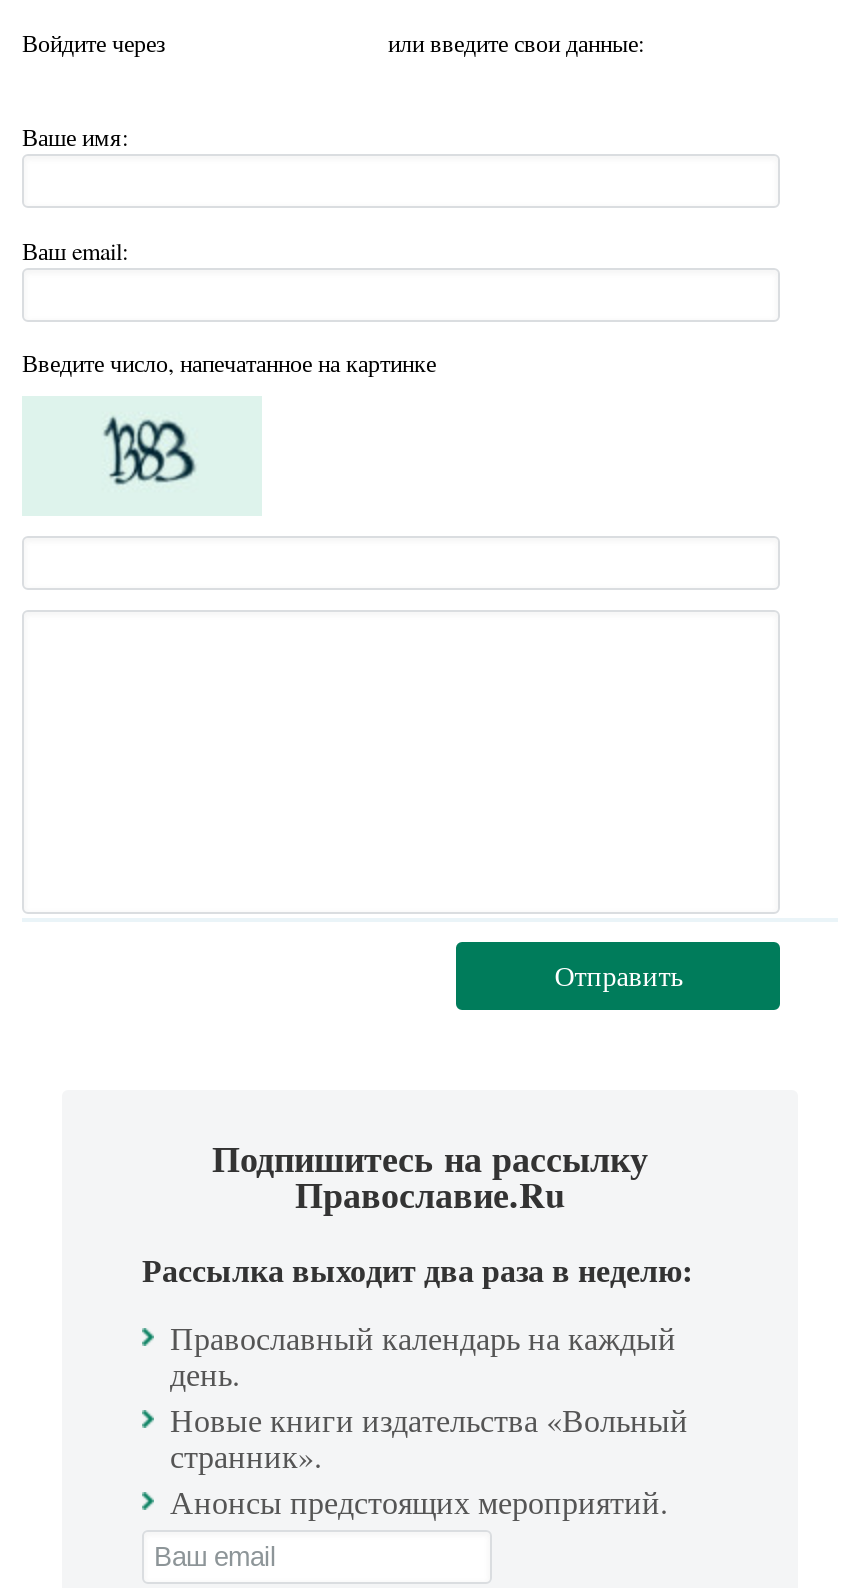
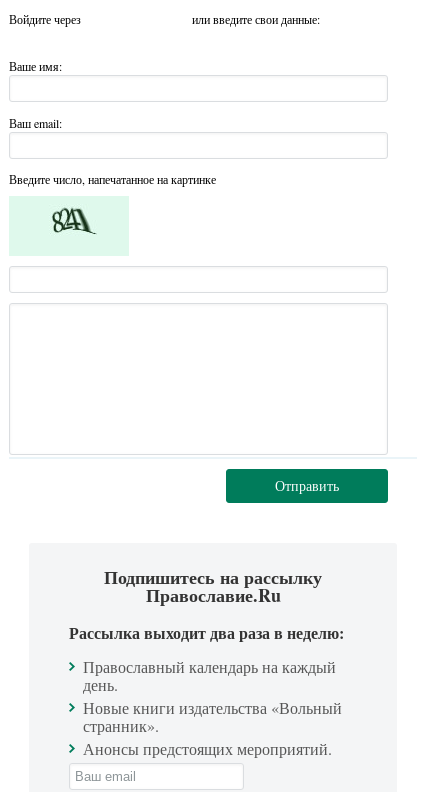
- [image]
+ [image]
